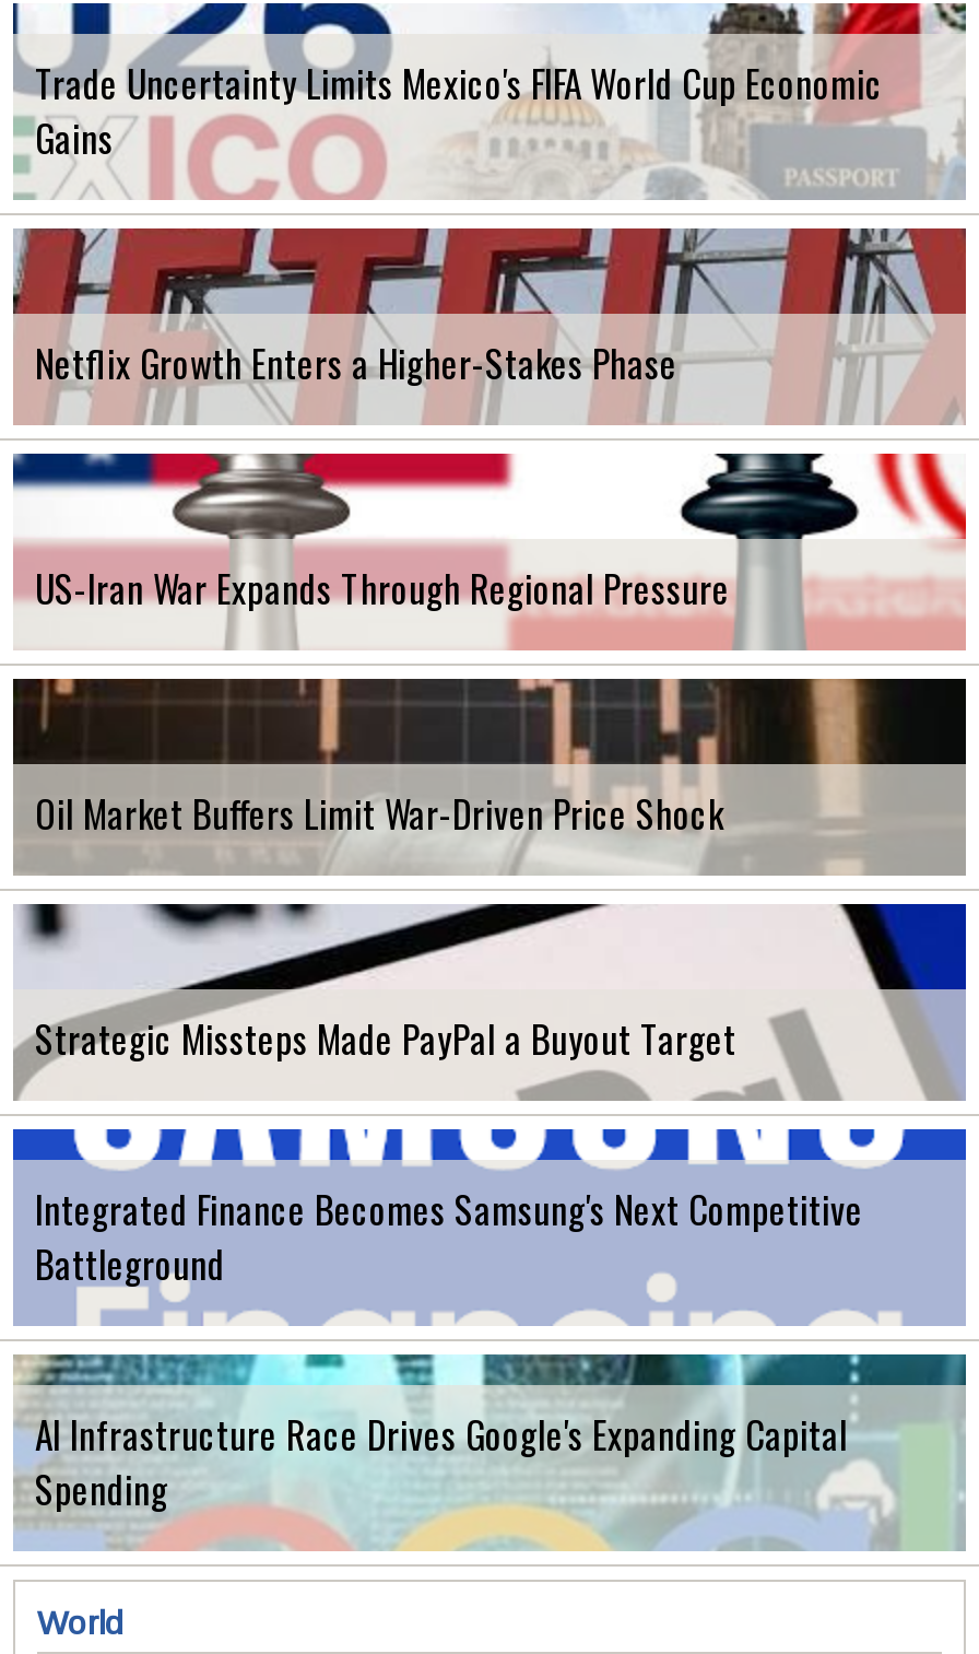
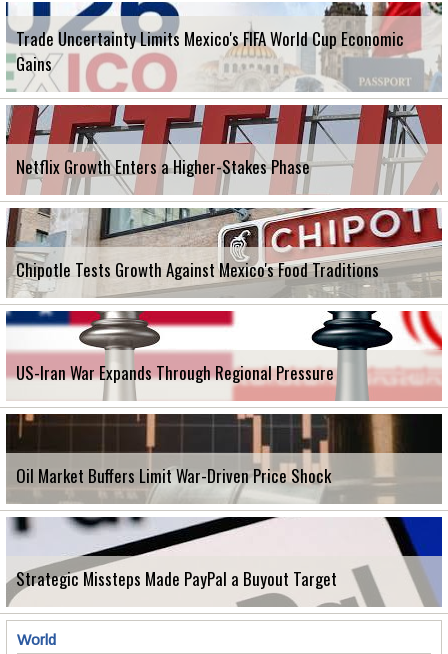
+ [image]
+ Chipotle Tests Growth Against Mexico's Food Traditions

moved down: [image] | US-Iran War Expands Through Regional Pressure | Oil Market Buffers Limit War-Driven Price Shock | Strategic Missteps Made PayPal a Buyout Target

- [image]
- Integrated Finance Becomes Samsung's Next Competitive
- Battleground
- AI Infrastructure Race Drives Google's Expanding Capital
- Spending

- [image]
